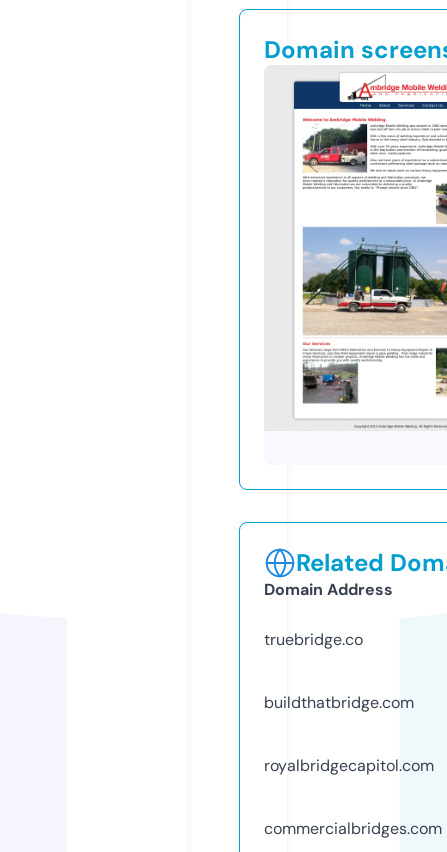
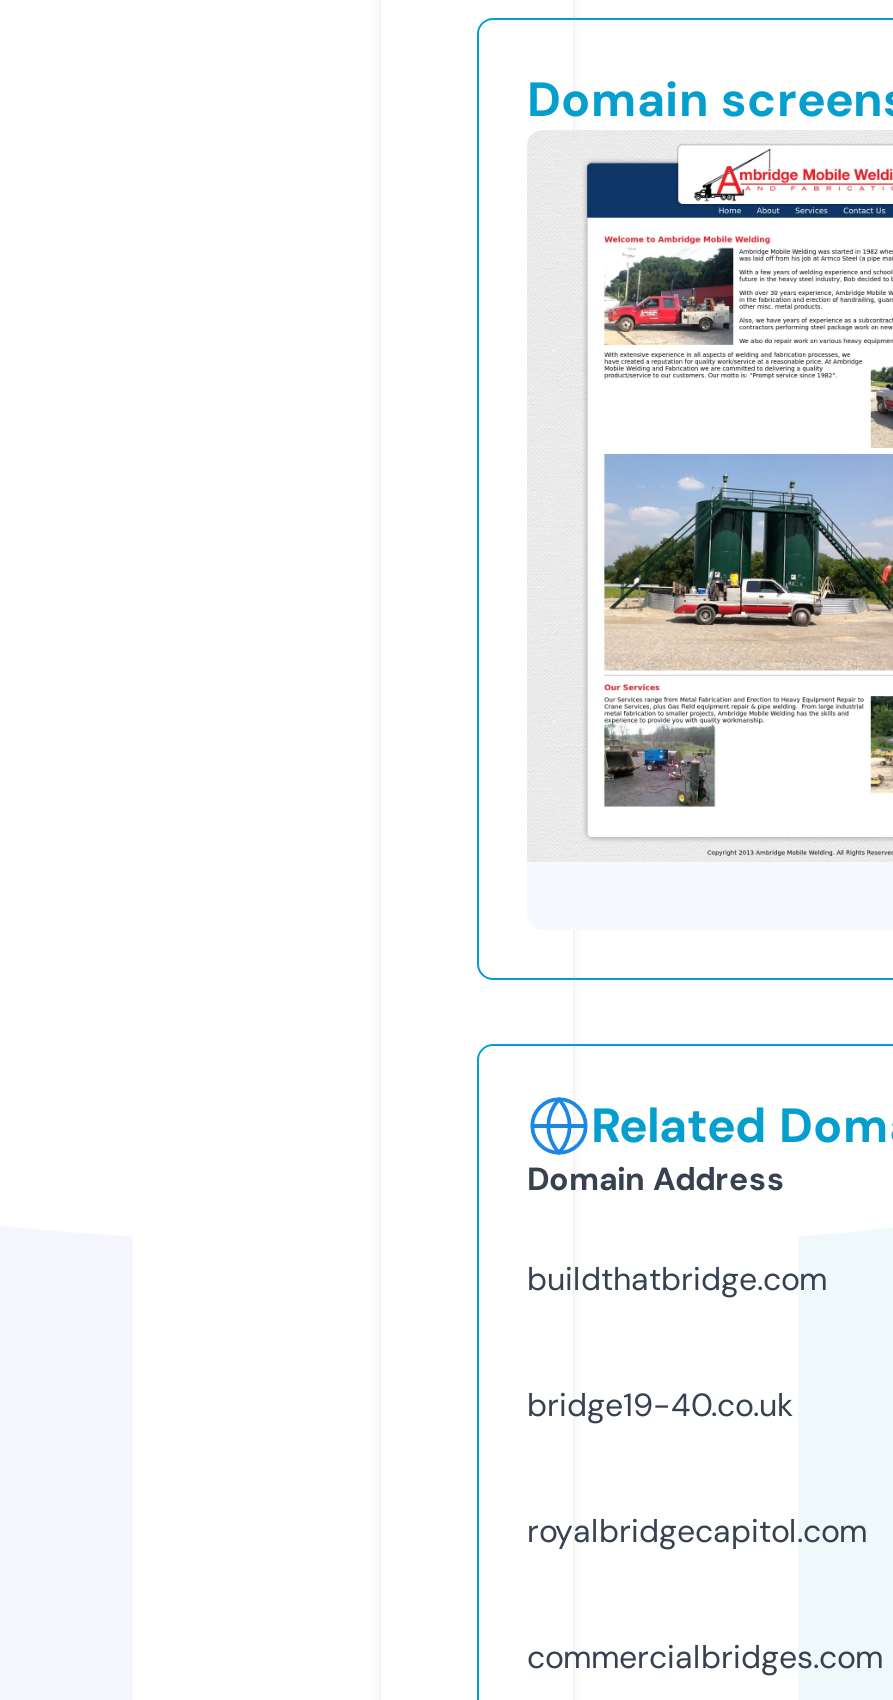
- truebridge.co

moved up: buildthatbridge.com

+ bridge19-40.co.uk
